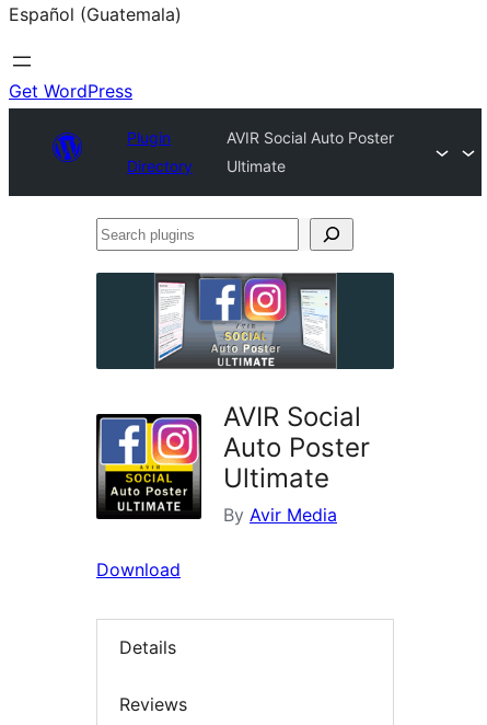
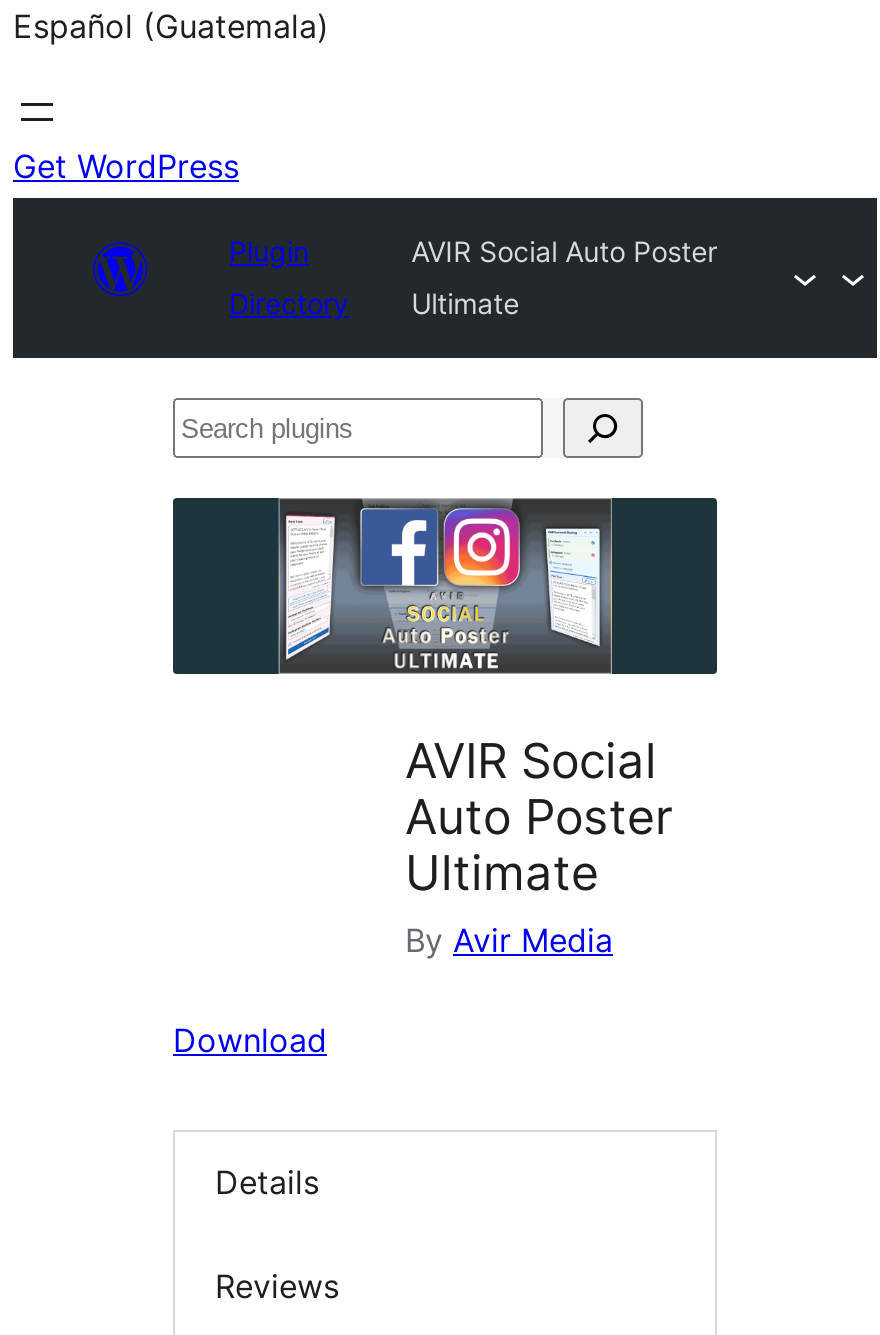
- [image]
